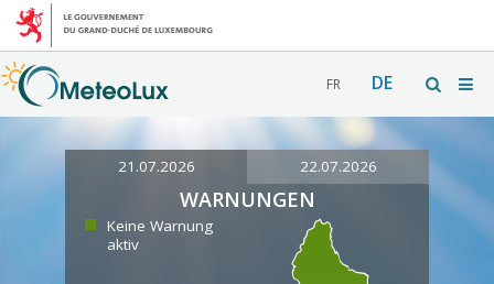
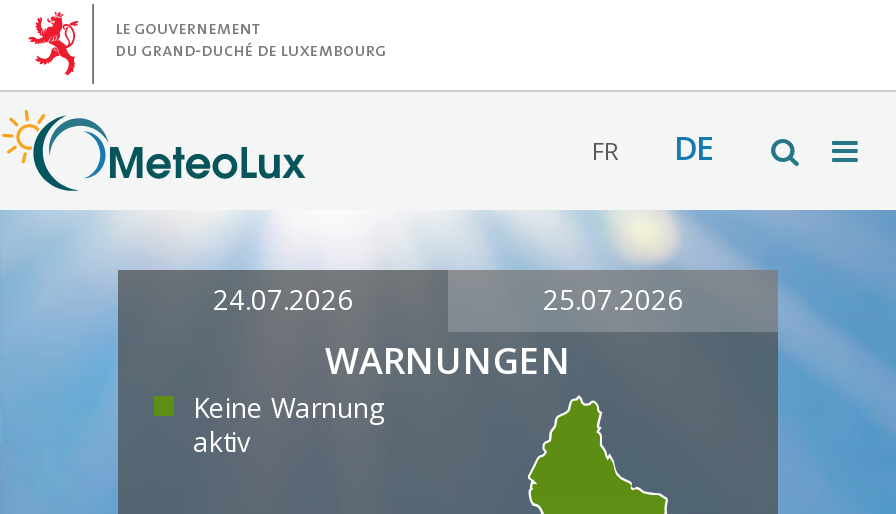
- 21.07.2026
+ 24.07.2026

- 22.07.2026
+ 25.07.2026
